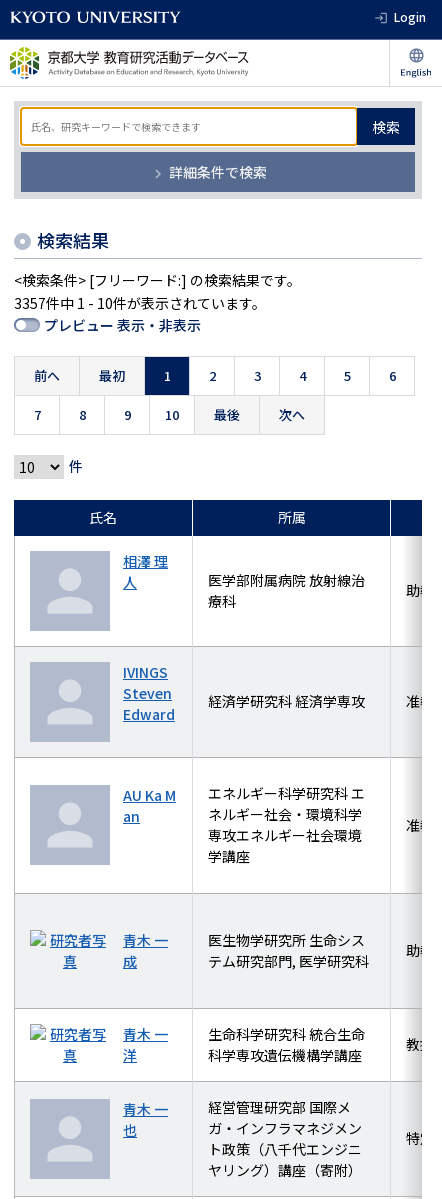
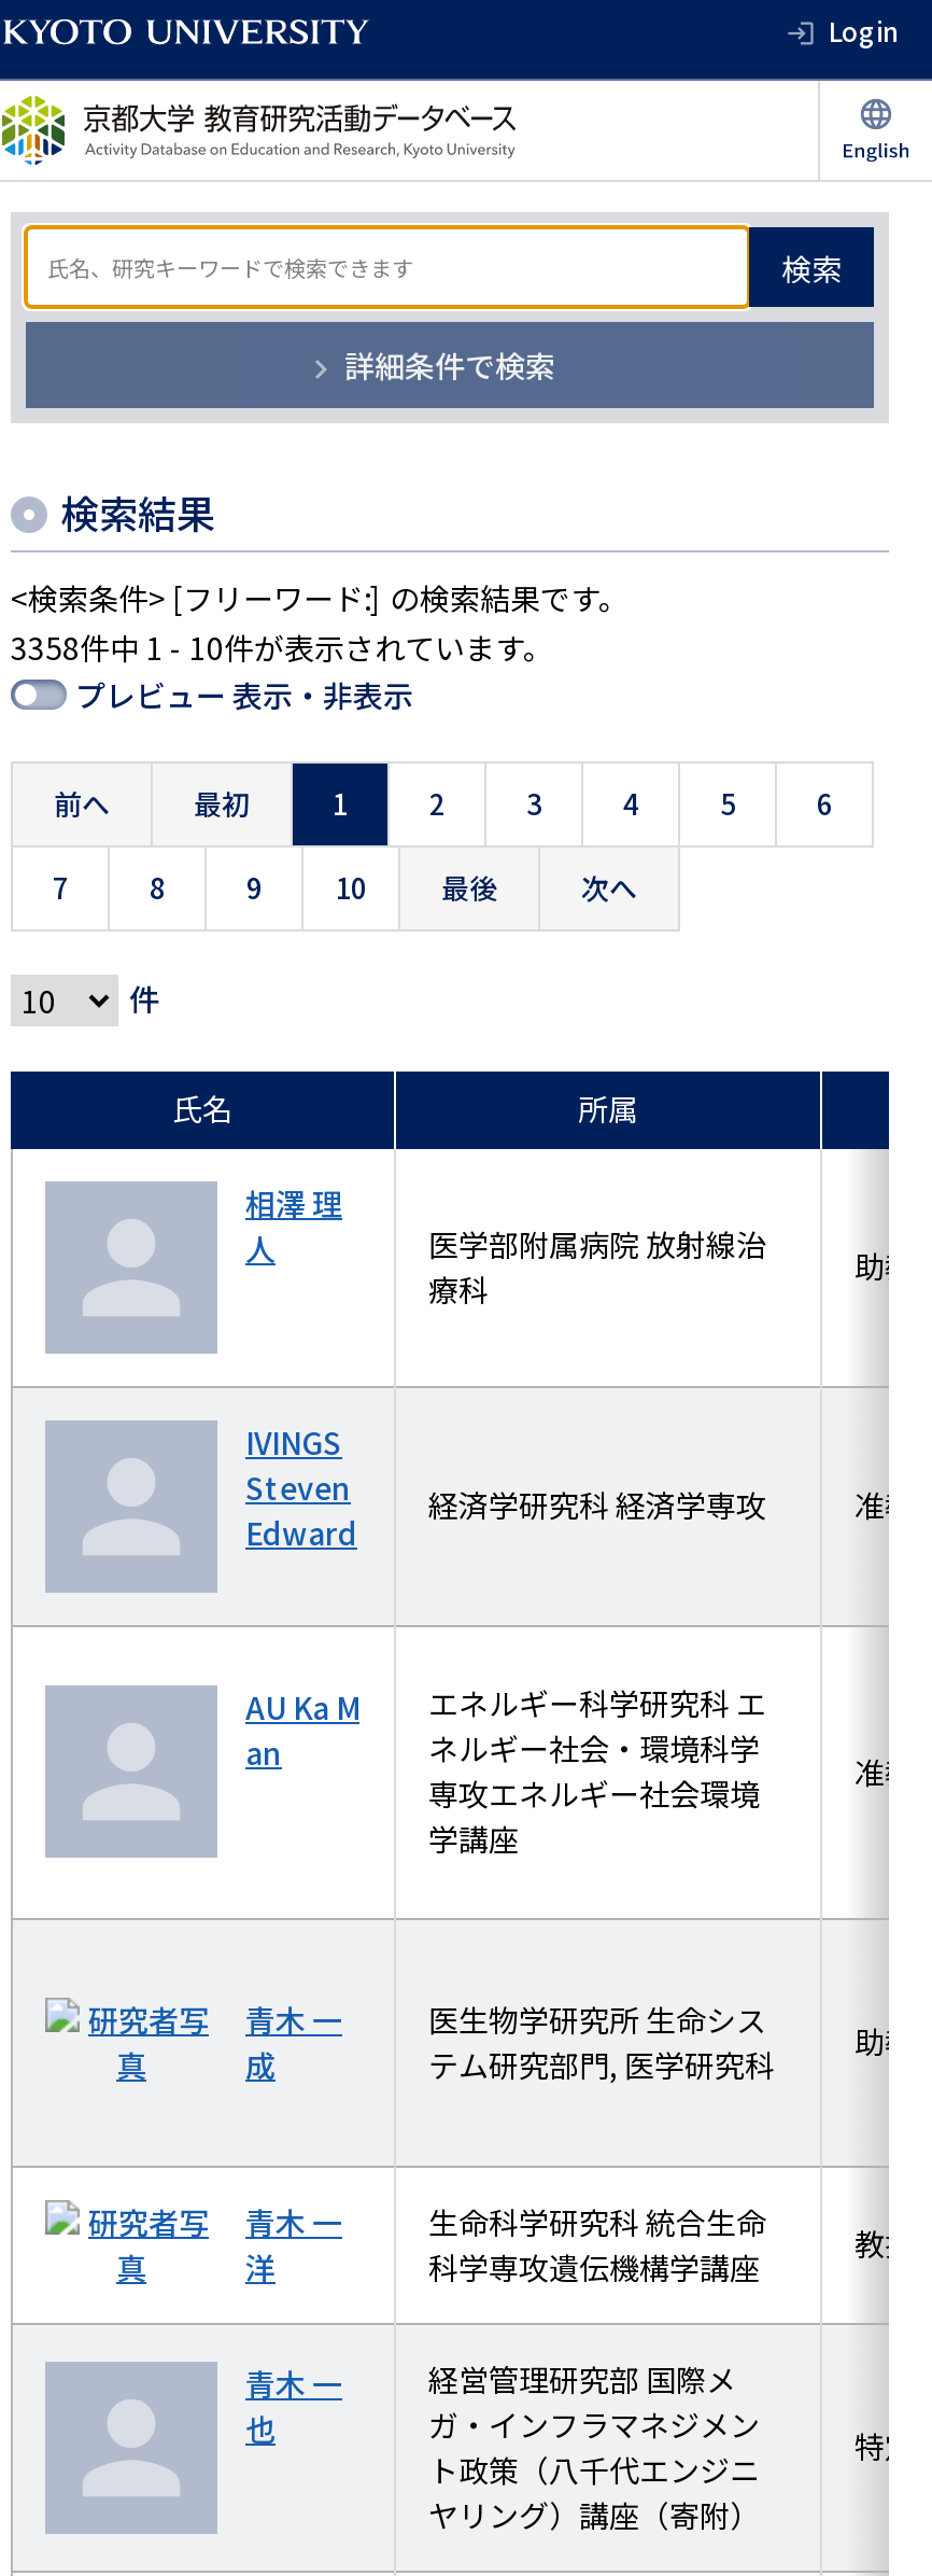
- 3357件中 1 - 10件が表示されています。
+ 3358件中 1 - 10件が表示されています。
